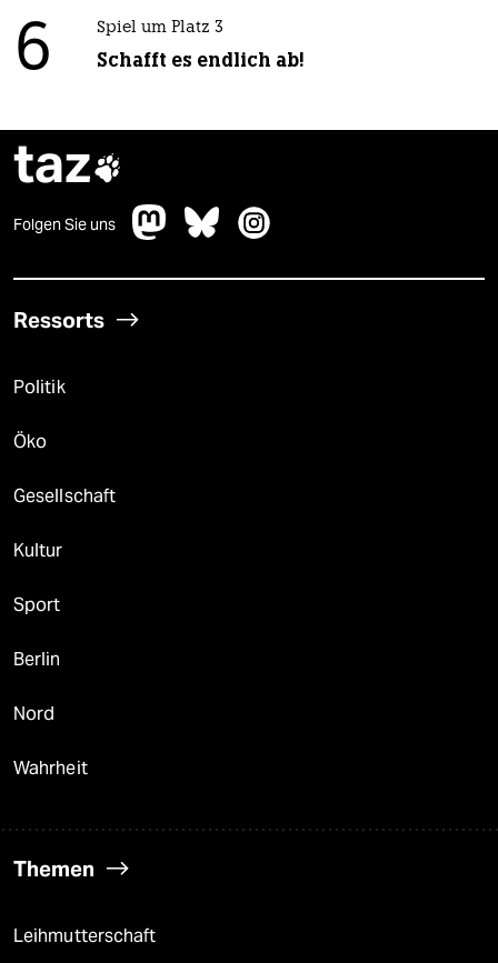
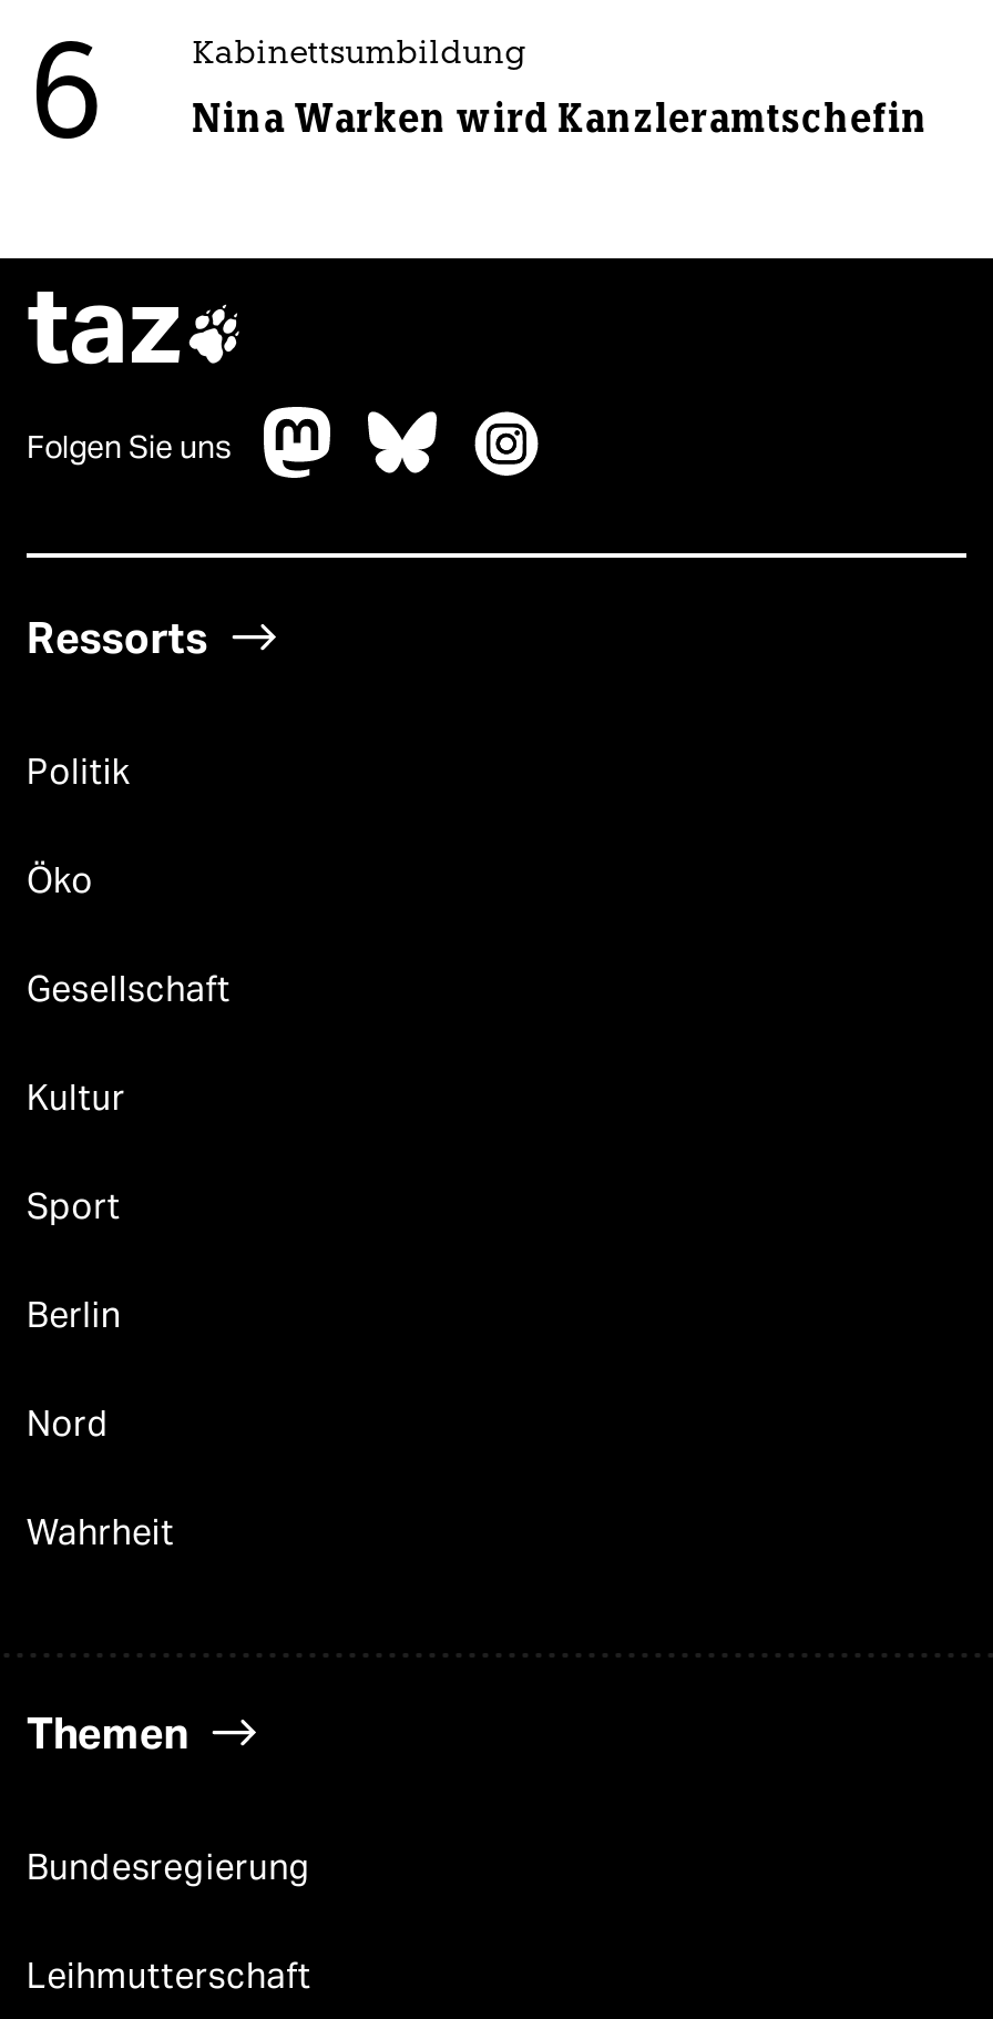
- Spiel um Platz 3
+ Kabinettsumbildung

- Schafft es endlich ab!
+ Nina Warken wird Kanzleramtschefin

+ Bundesregierung
